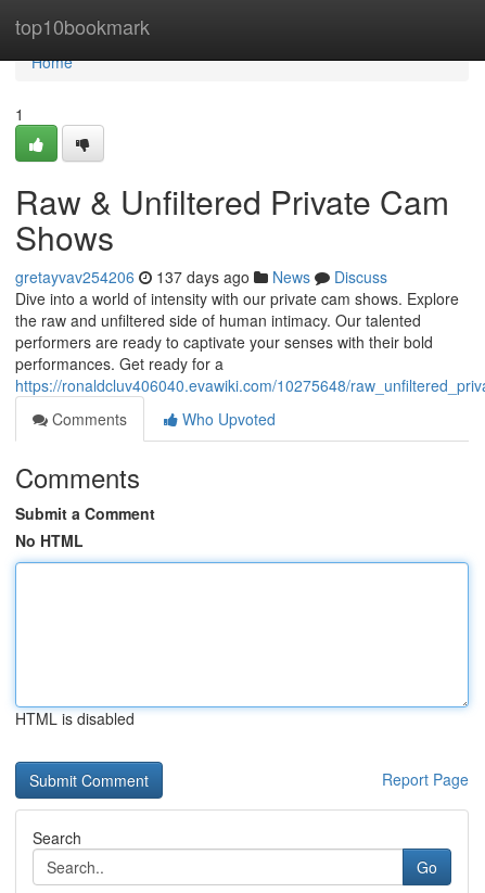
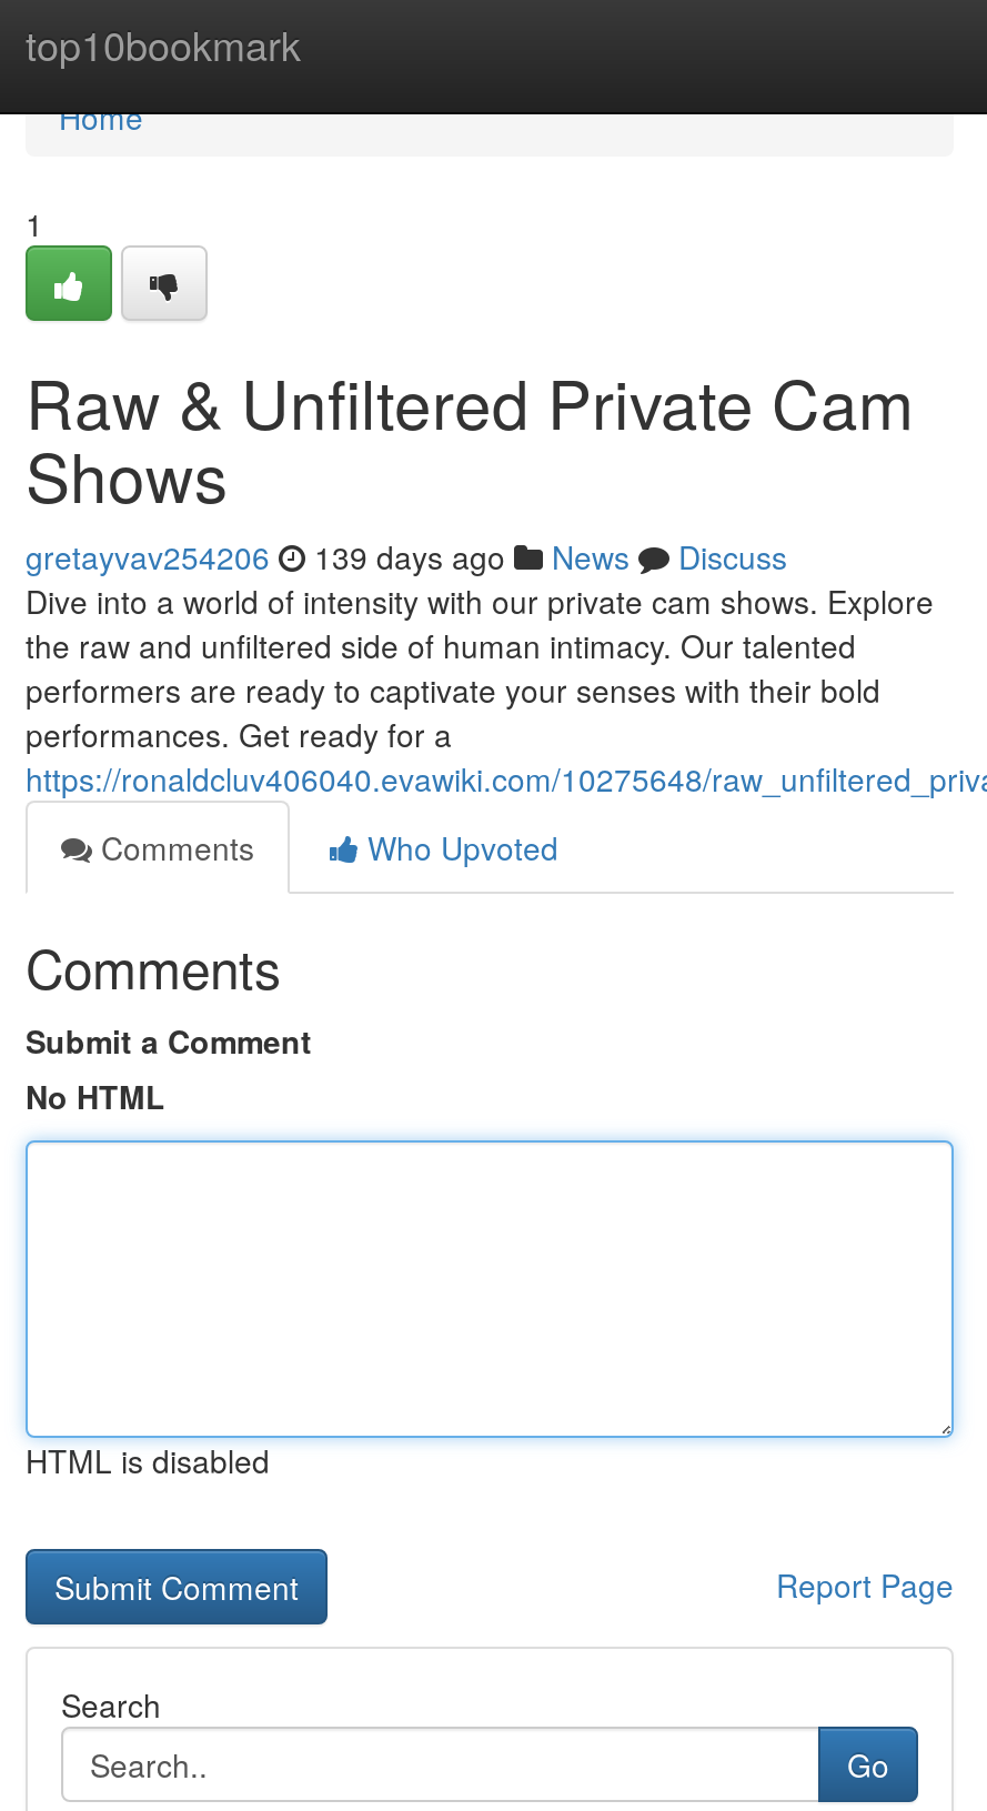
- gretayvav254206 137 days ago News Discuss
+ gretayvav254206 139 days ago News Discuss
